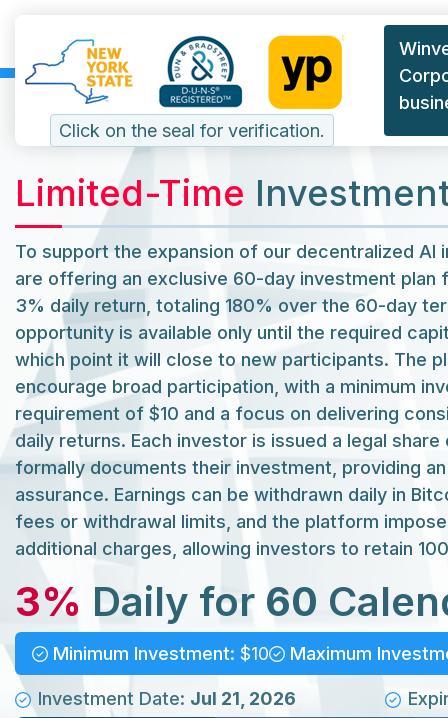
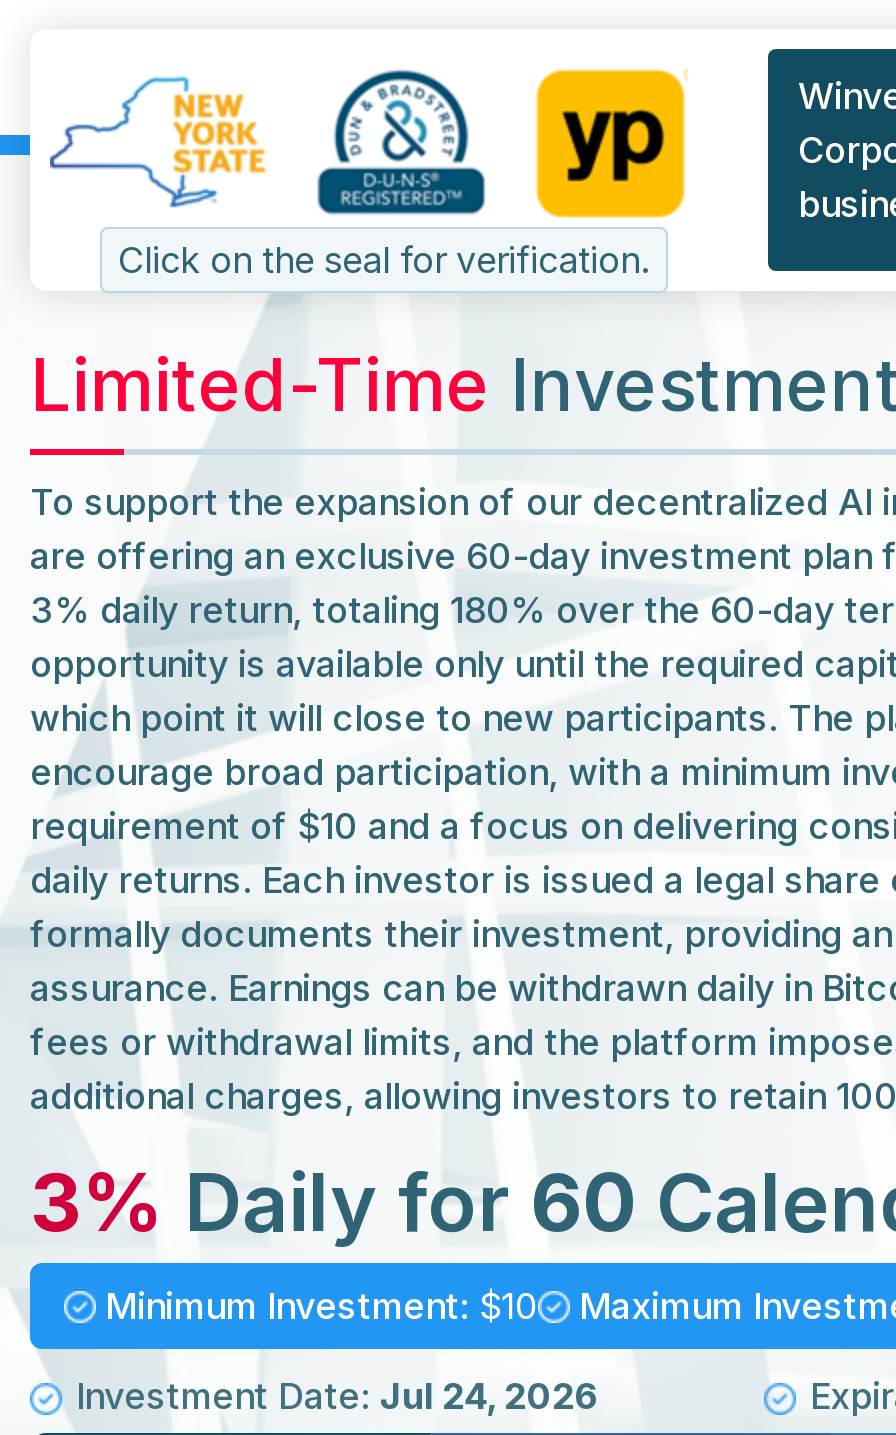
- Investment Date: Jul 21, 2026
+ Investment Date: Jul 24, 2026
